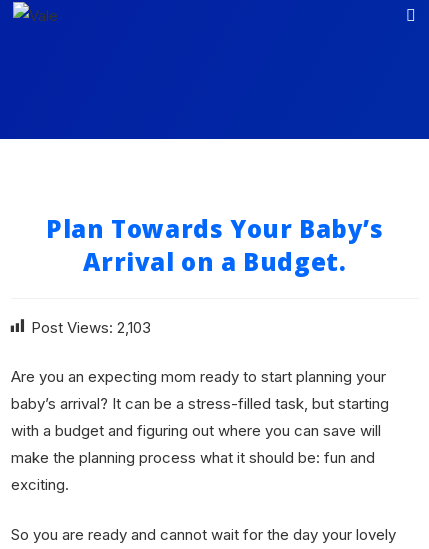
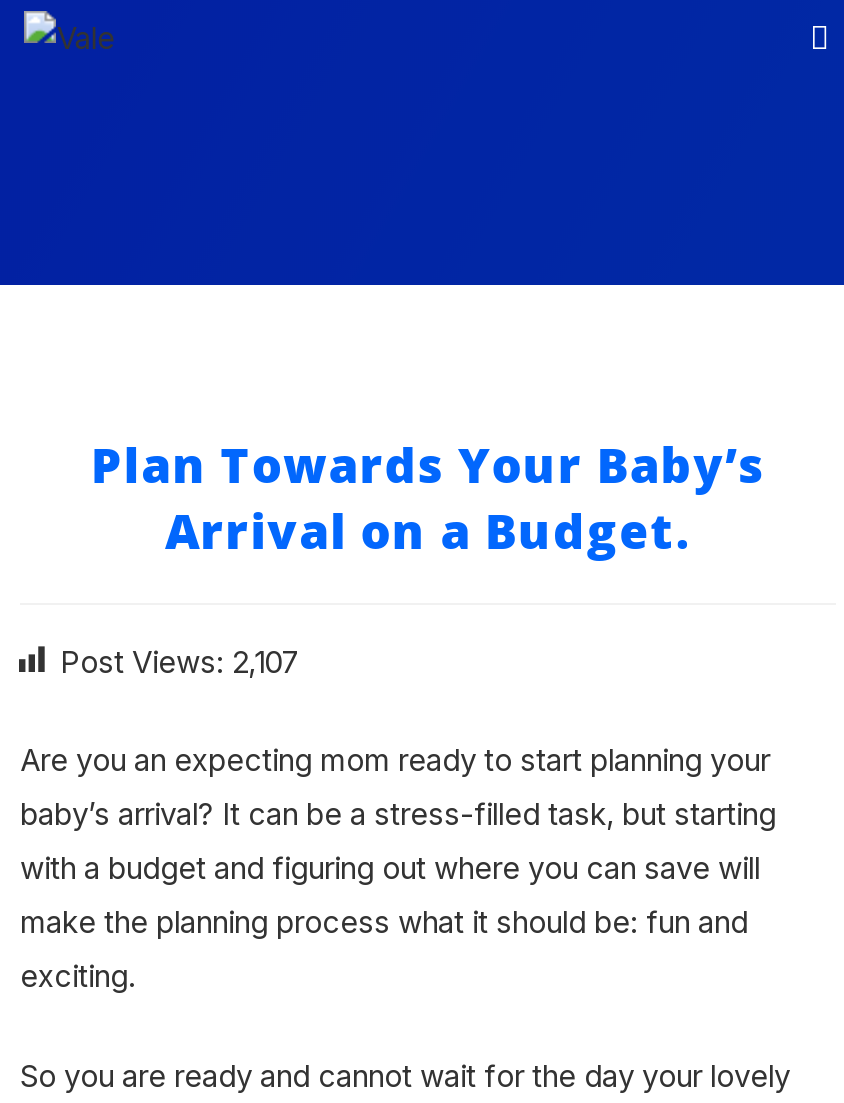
- Post Views: 2,103
+ Post Views: 2,107
